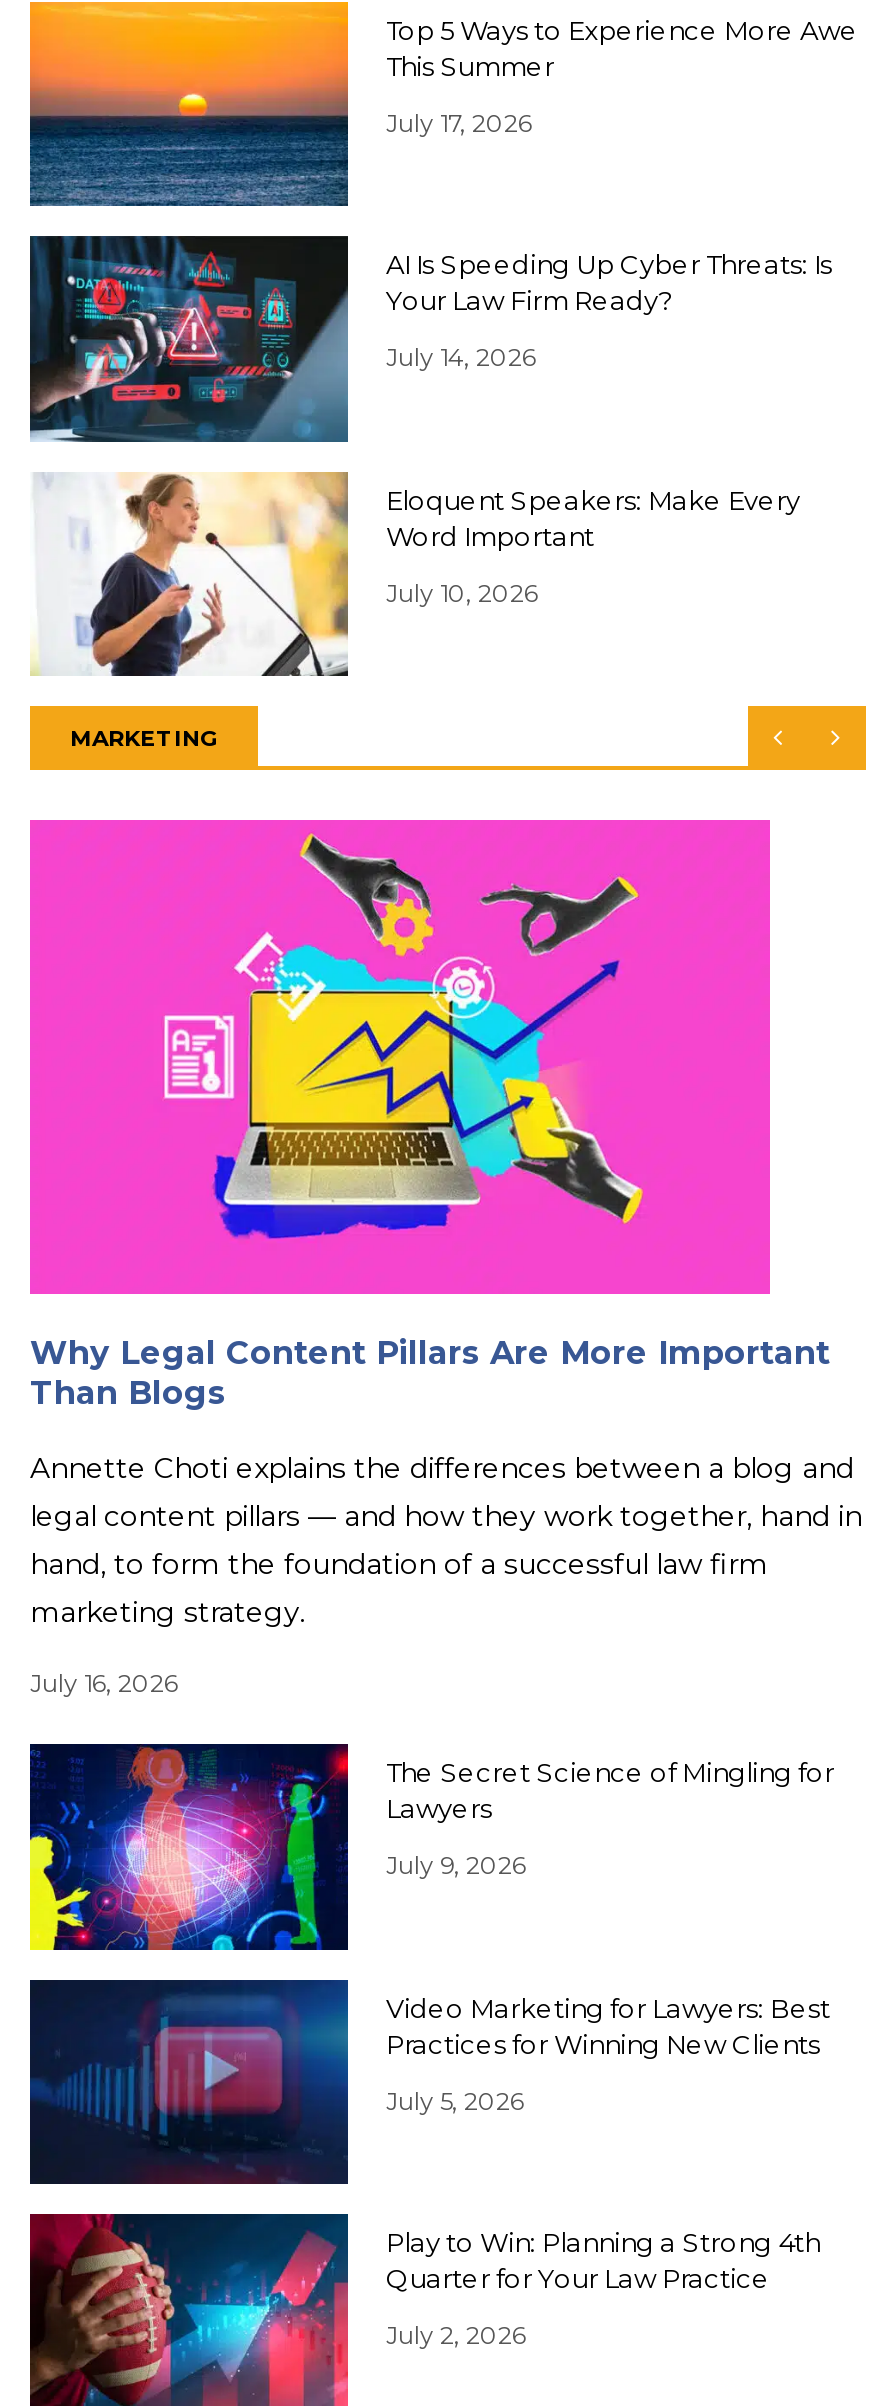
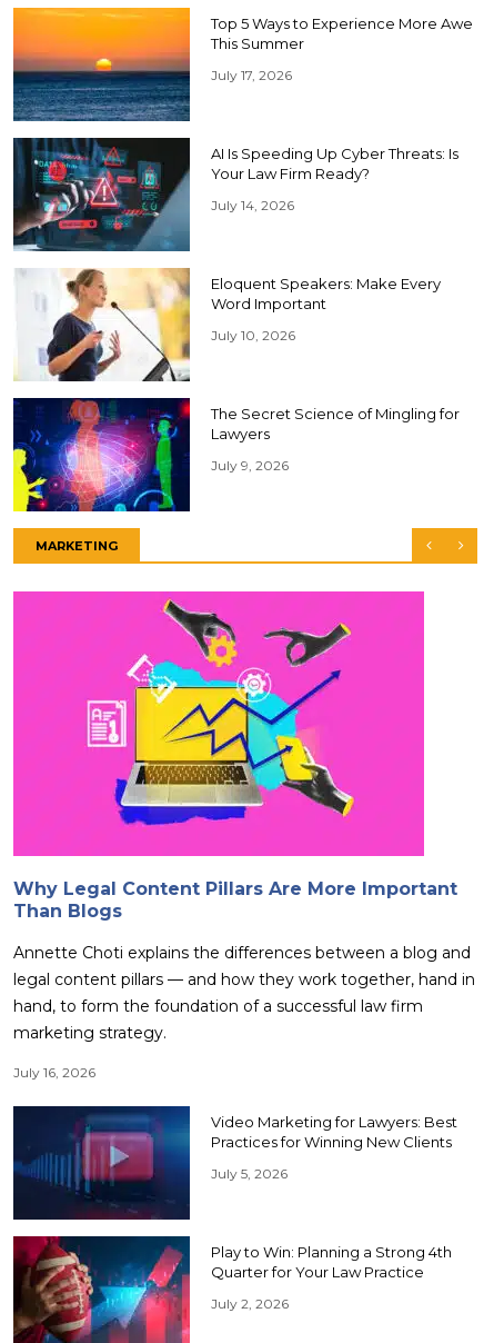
moved down: [image] | MARKETING | Why Legal Content Pillars Are More Important | ... | marketing strategy. | July 16, 2026

moved up: [image] | The Secret Science of Mingling for | Lawyers | July 9, 2026
